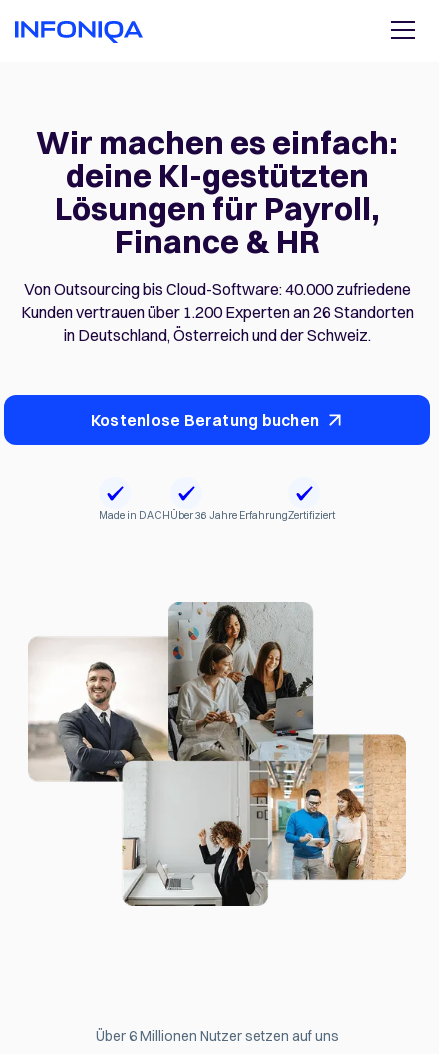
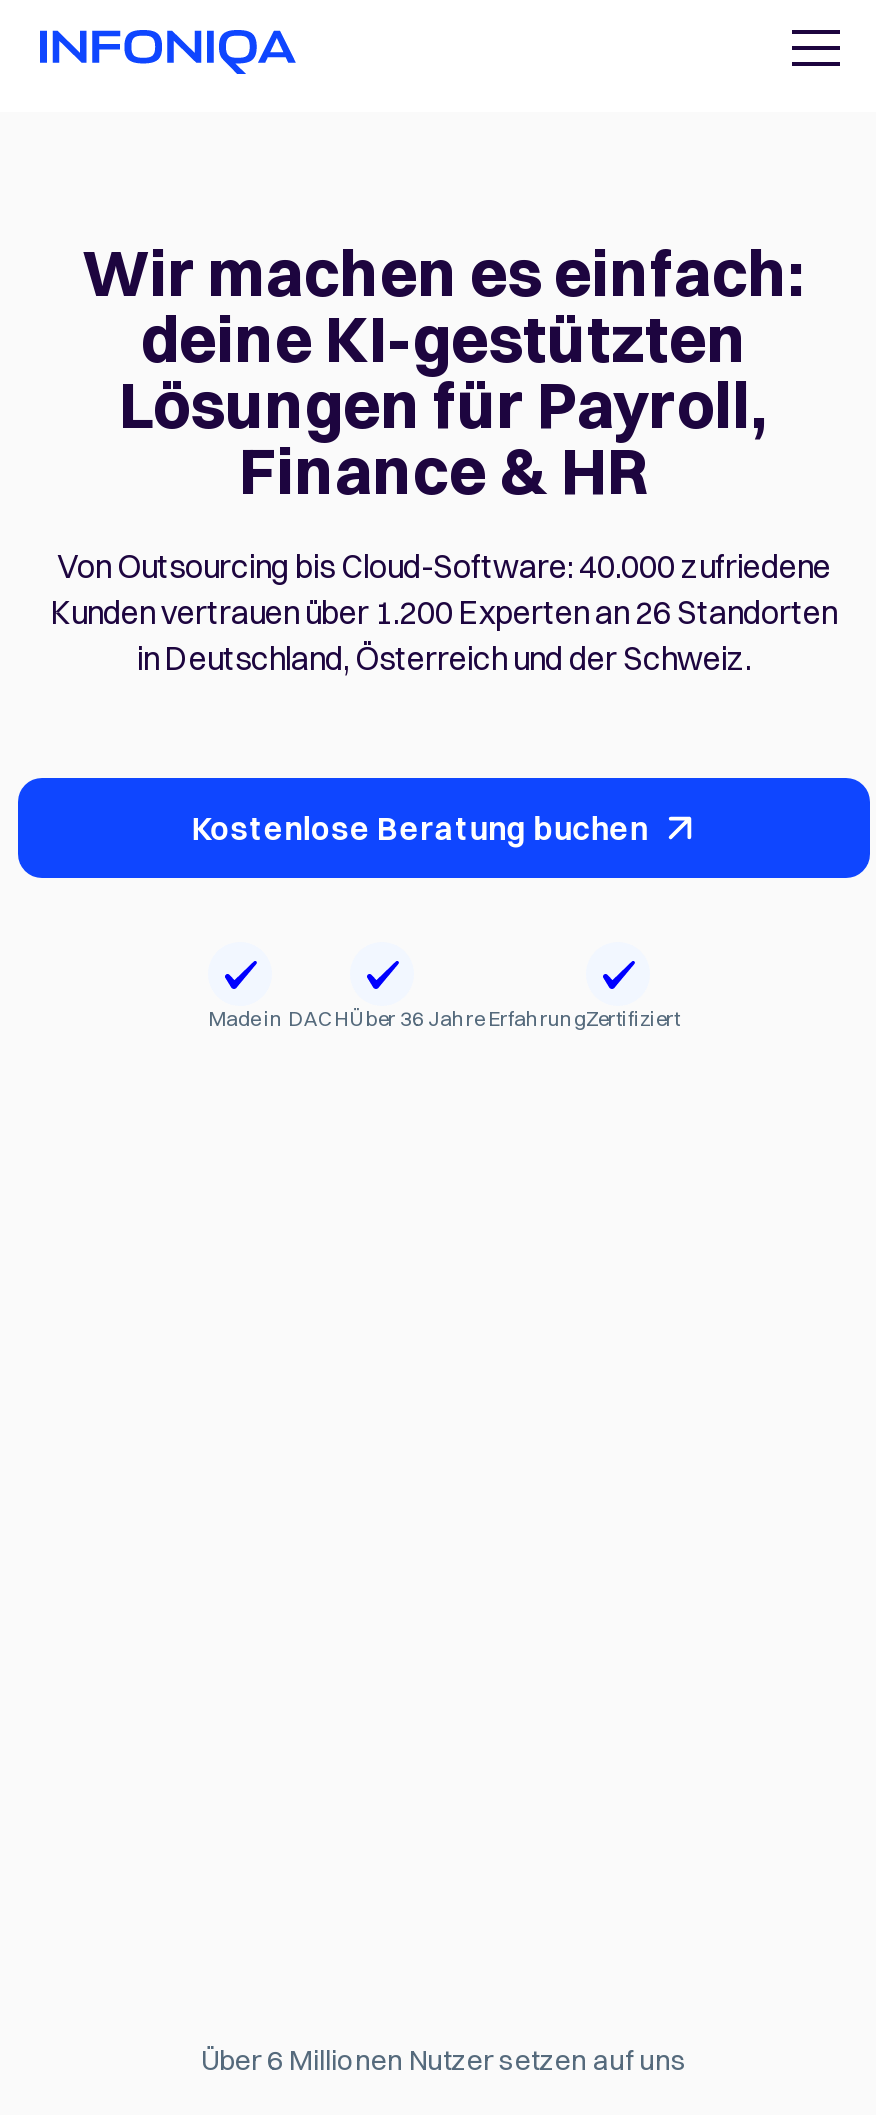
- [image]
